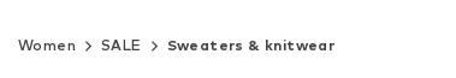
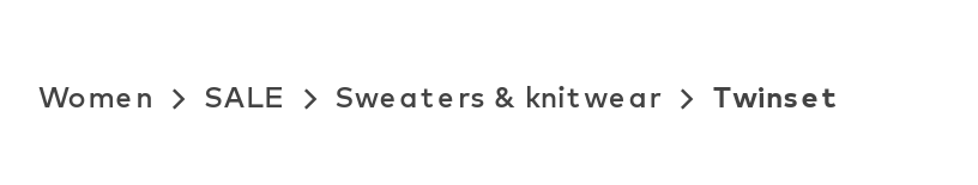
+ Twinset
